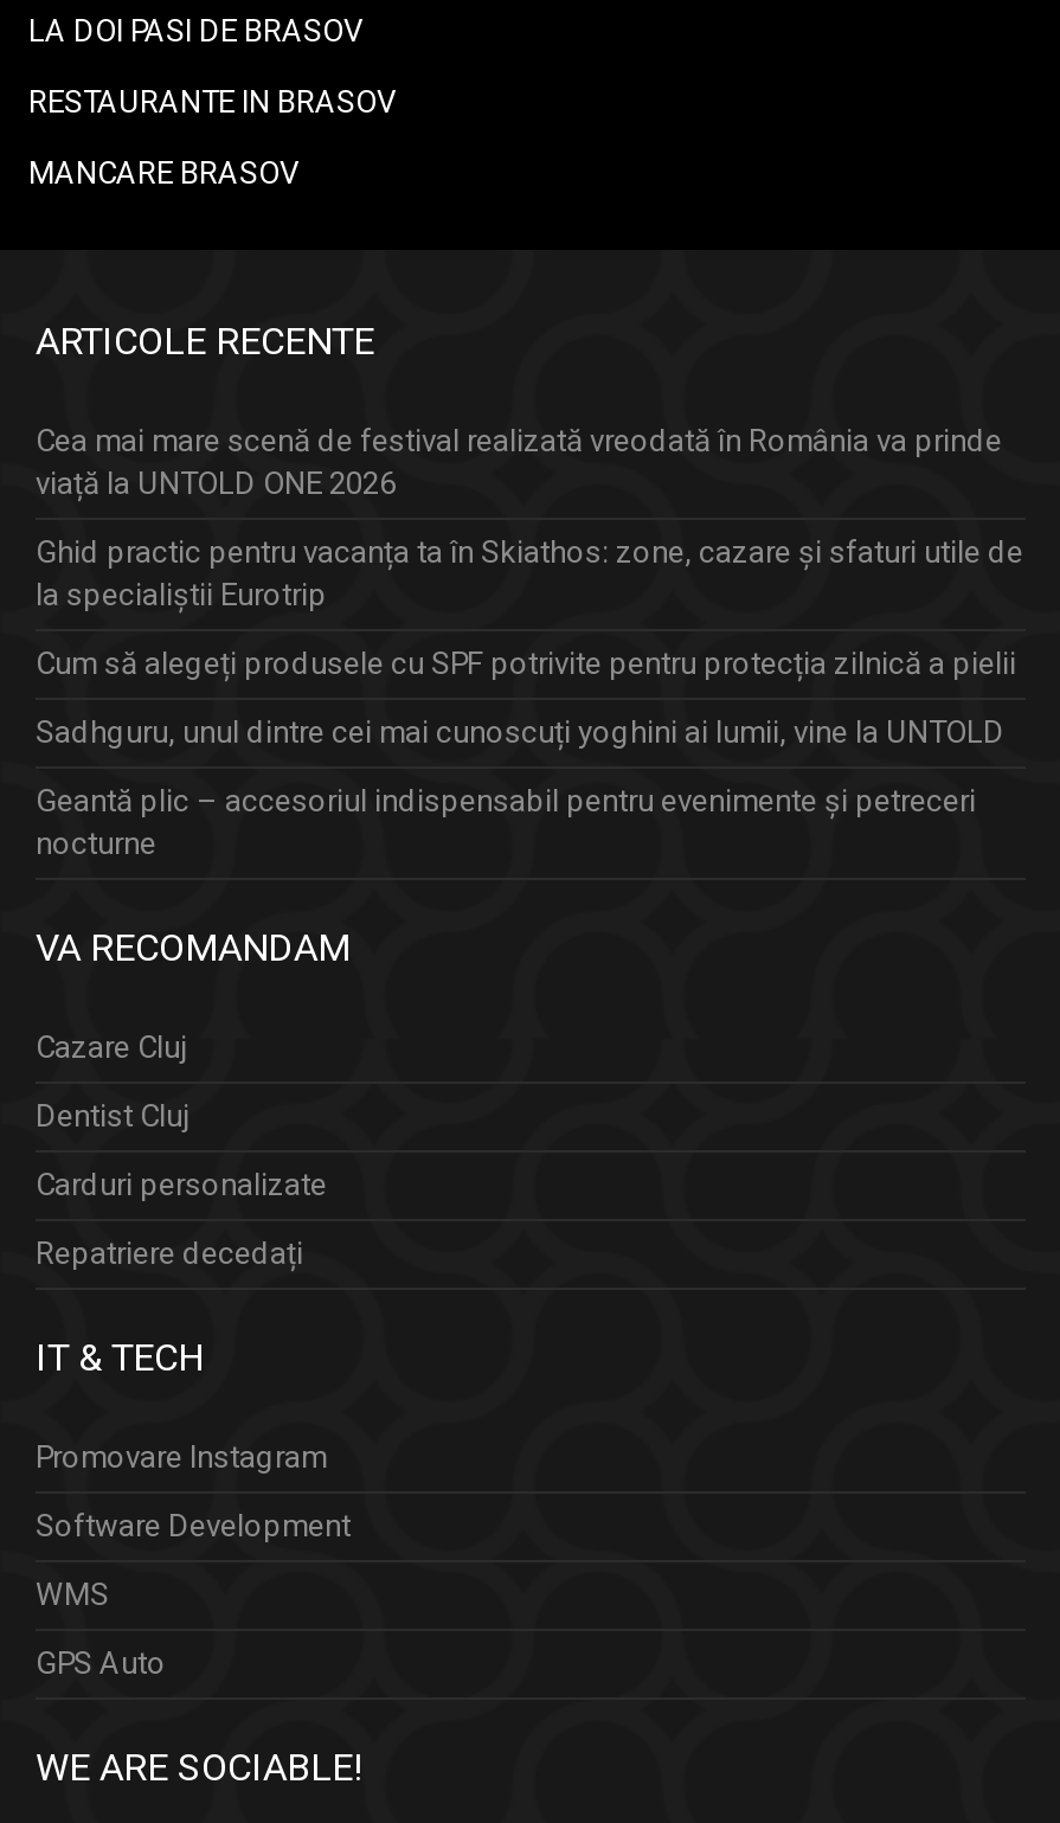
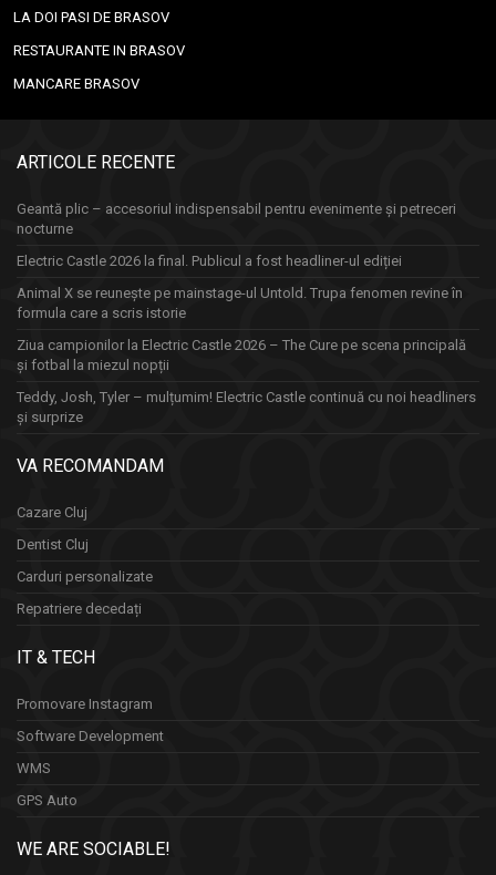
- Cea mai mare scenă de festival realizată vreodată în România va prinde
- viață la UNTOLD ONE 2026
- Ghid practic pentru vacanța ta în Skiathos: zone, cazare și sfaturi utile de
- la specialiștii Eurotrip
- Cum să alegeți produsele cu SPF potrivite pentru protecția zilnică a pielii
- Sadhguru, unul dintre cei mai cunoscuți yoghini ai lumii, vine la UNTOLD

moved up: Geantă plic – accesoriul indispensabil pentru evenimente și petreceri | nocturne

+ Electric Castle 2026 la final. Publicul a fost headliner-ul ediției
+ Animal X se reunește pe mainstage-ul Untold. Trupa fenomen revine în
+ formula care a scris istorie
+ Ziua campionilor la Electric Castle 2026 – The Cure pe scena principală
+ și fotbal la miezul nopții
+ Teddy, Josh, Tyler – mulțumim! Electric Castle continuă cu noi headliners
+ și surprize
